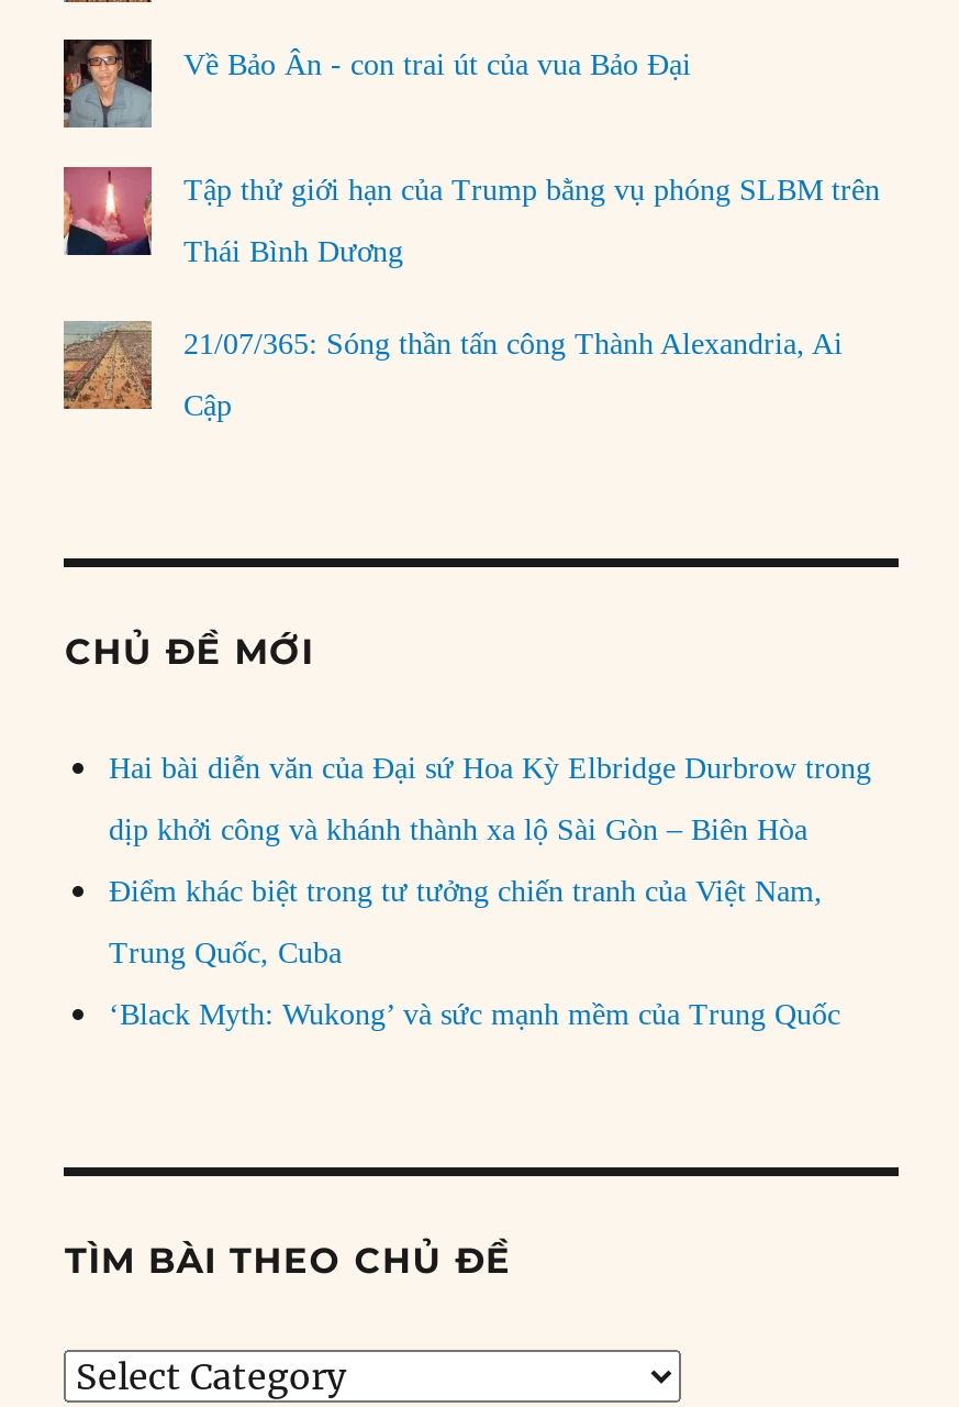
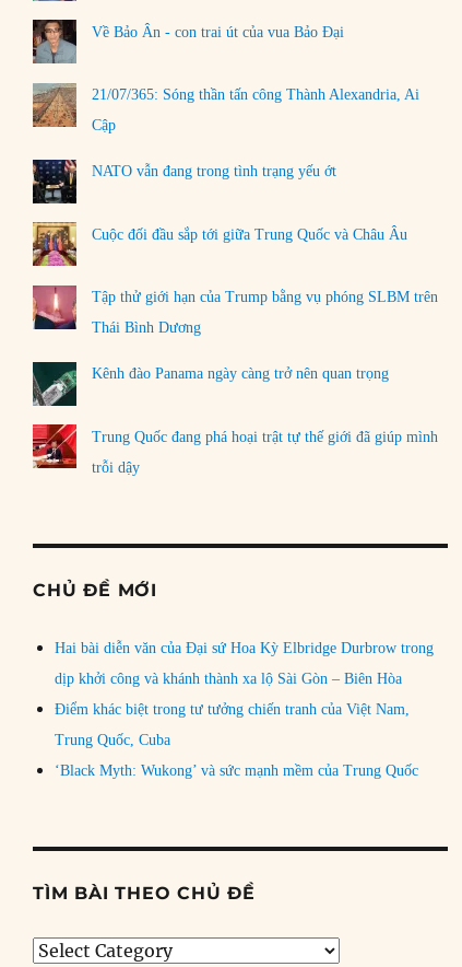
moved down: [image] | Tập thử giới hạn của Trump bằng vụ phóng SLBM trên | Thái Bình Dương

moved up: [image] | 21/07/365: Sóng thần tấn công Thành Alexandria, Ai | Cập

+ [image]
+ NATO vẫn đang trong tình trạng yếu ớt

+ [image]
+ Cuộc đối đầu sắp tới giữa Trung Quốc và Châu Âu

+ [image]
+ Kênh đào Panama ngày càng trở nên quan trọng

+ [image]
+ Trung Quốc đang phá hoại trật tự thế giới đã giúp mình
+ trỗi dậy
